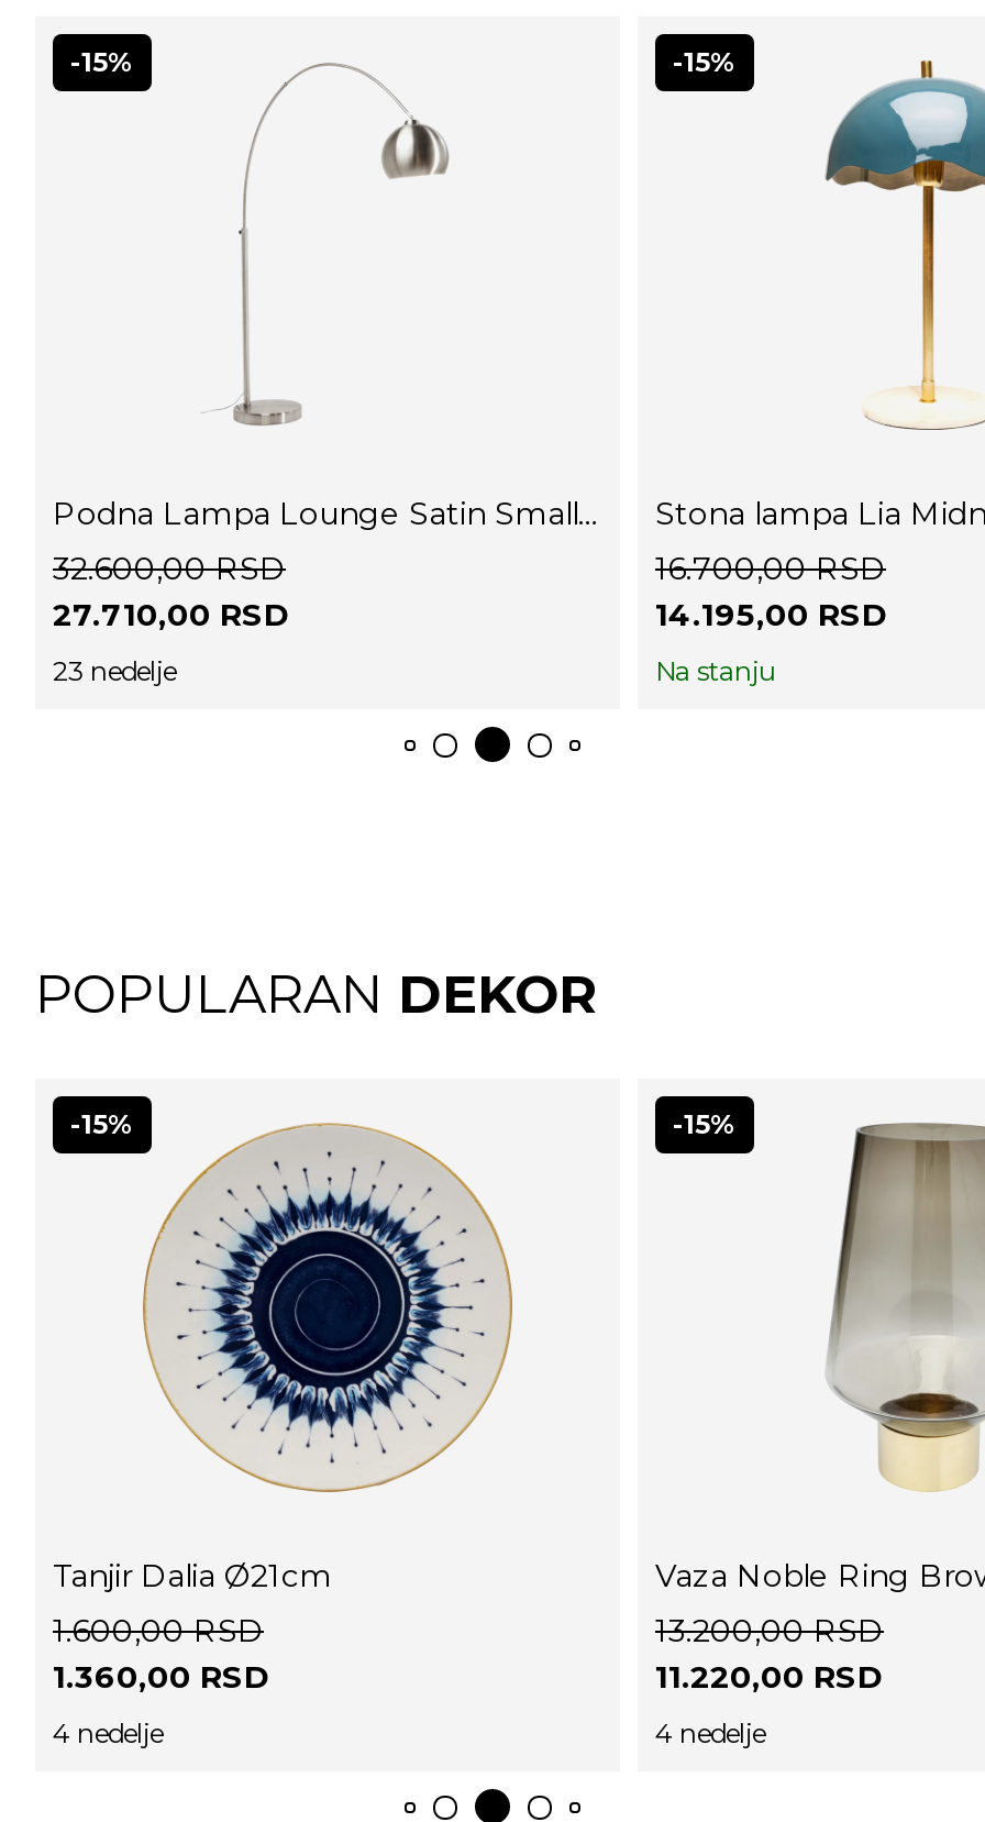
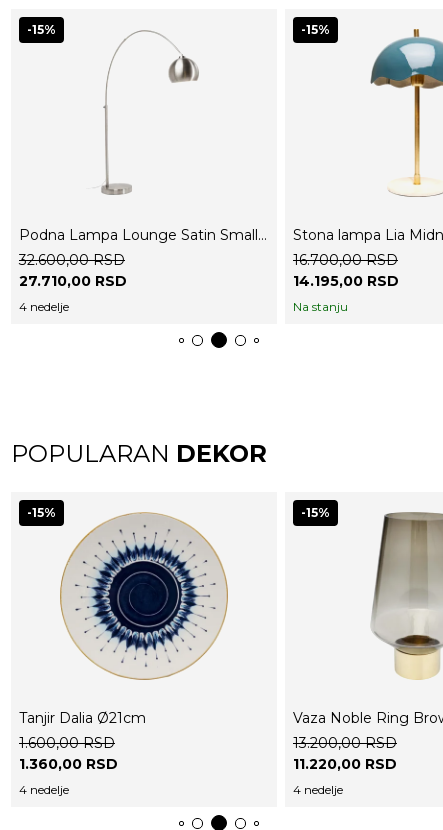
- 23 nedelje
+ 4 nedelje
